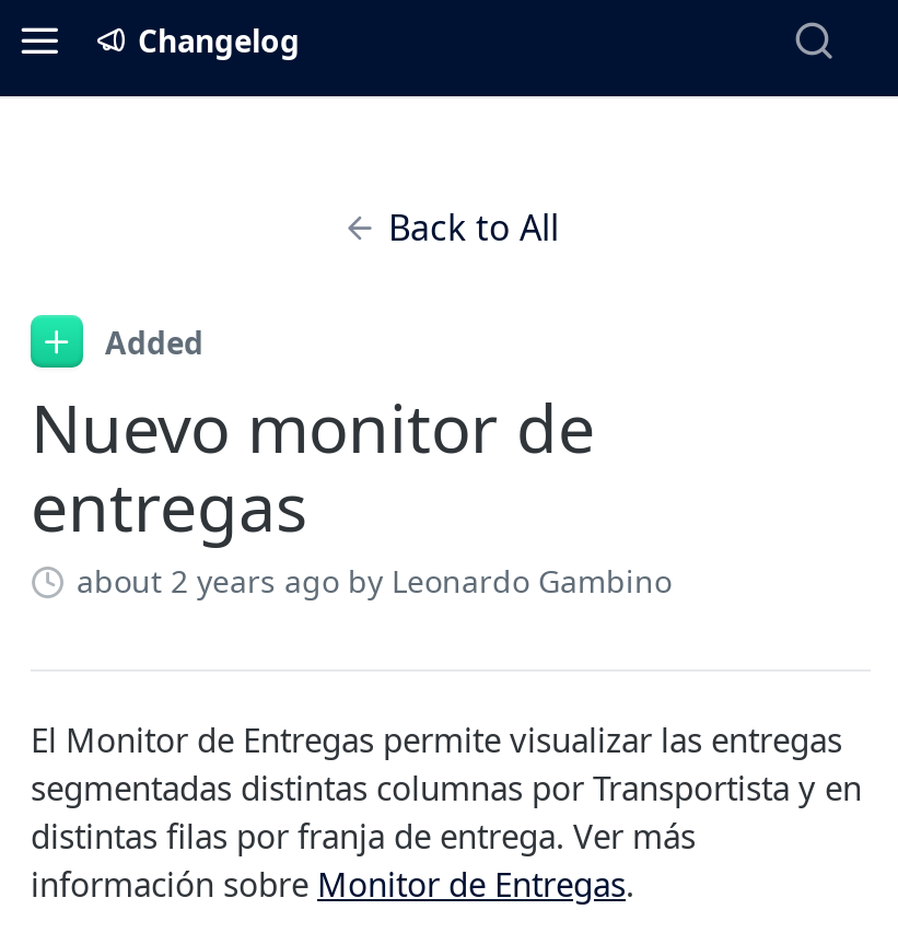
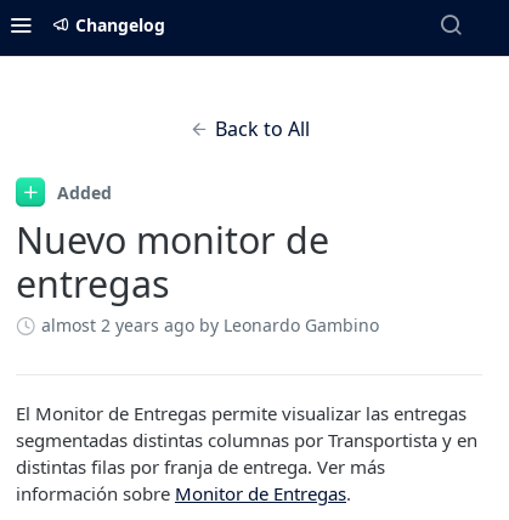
- about 2 years ago by Leonardo Gambino
+ almost 2 years ago by Leonardo Gambino
